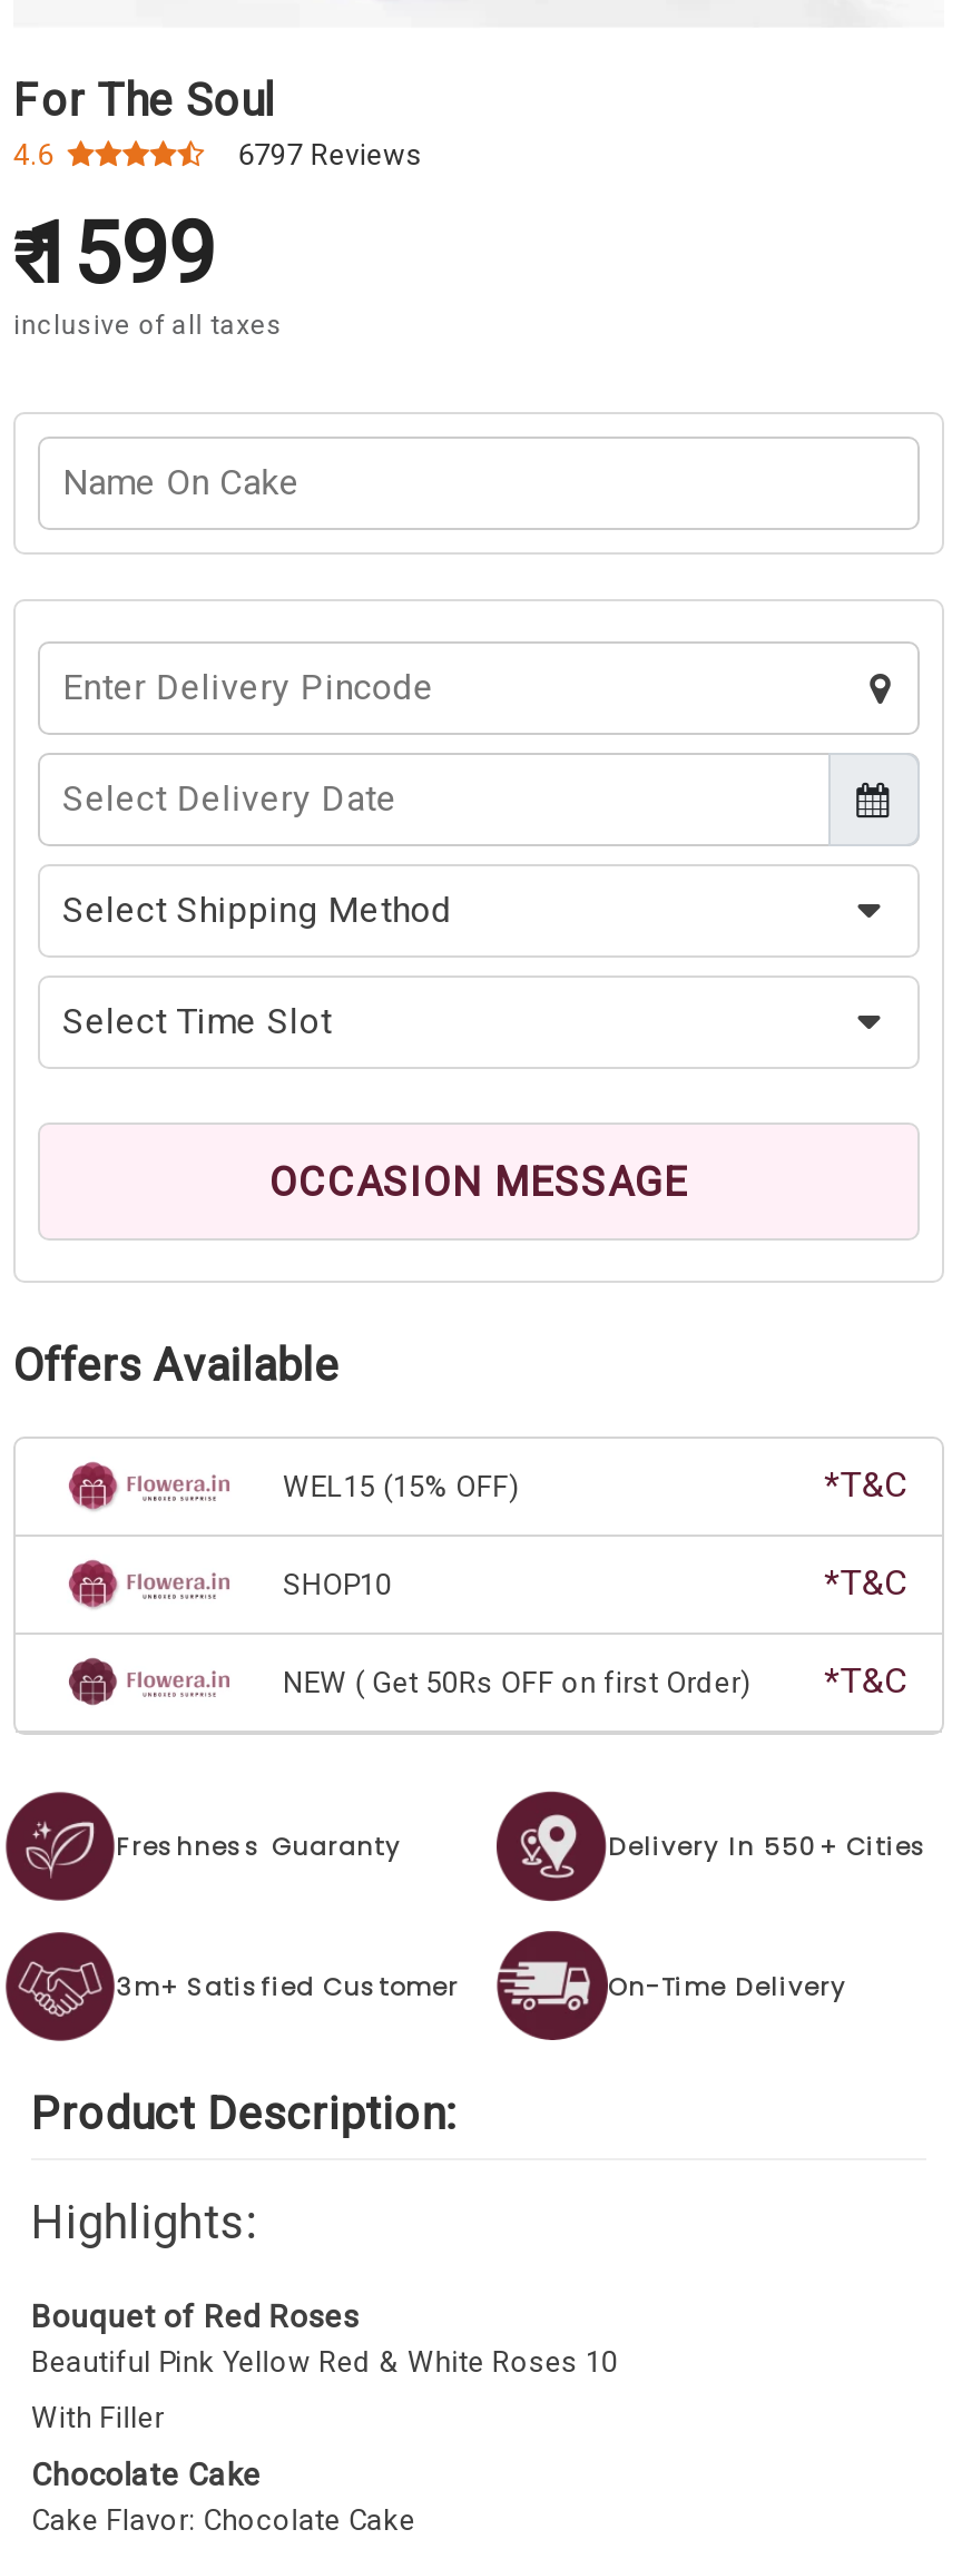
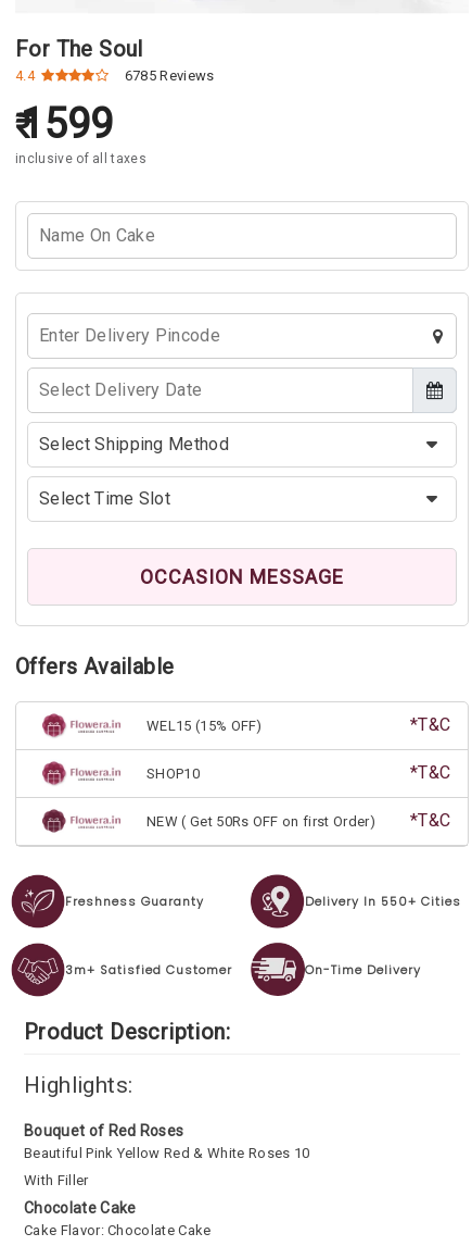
- 4.6
+ 4.4

- 6797 Reviews
+ 6785 Reviews
